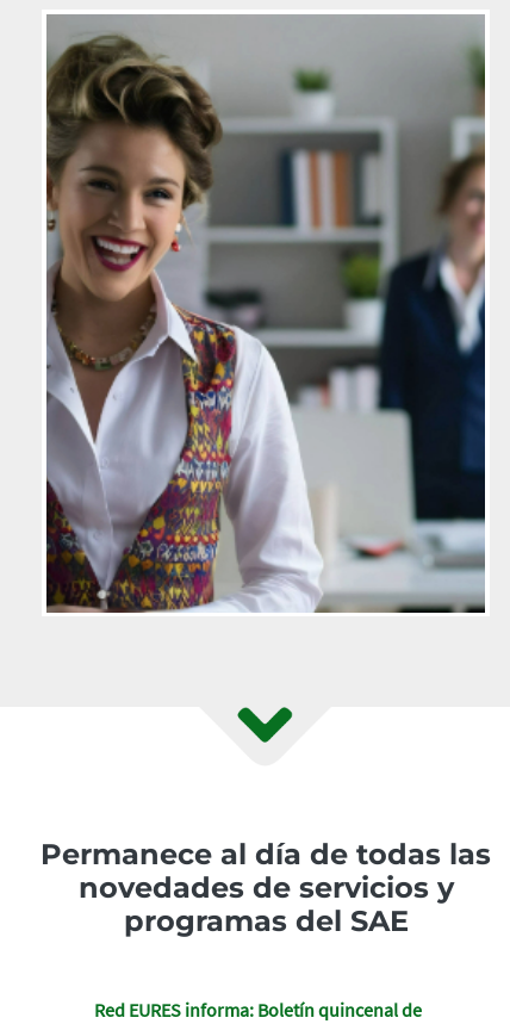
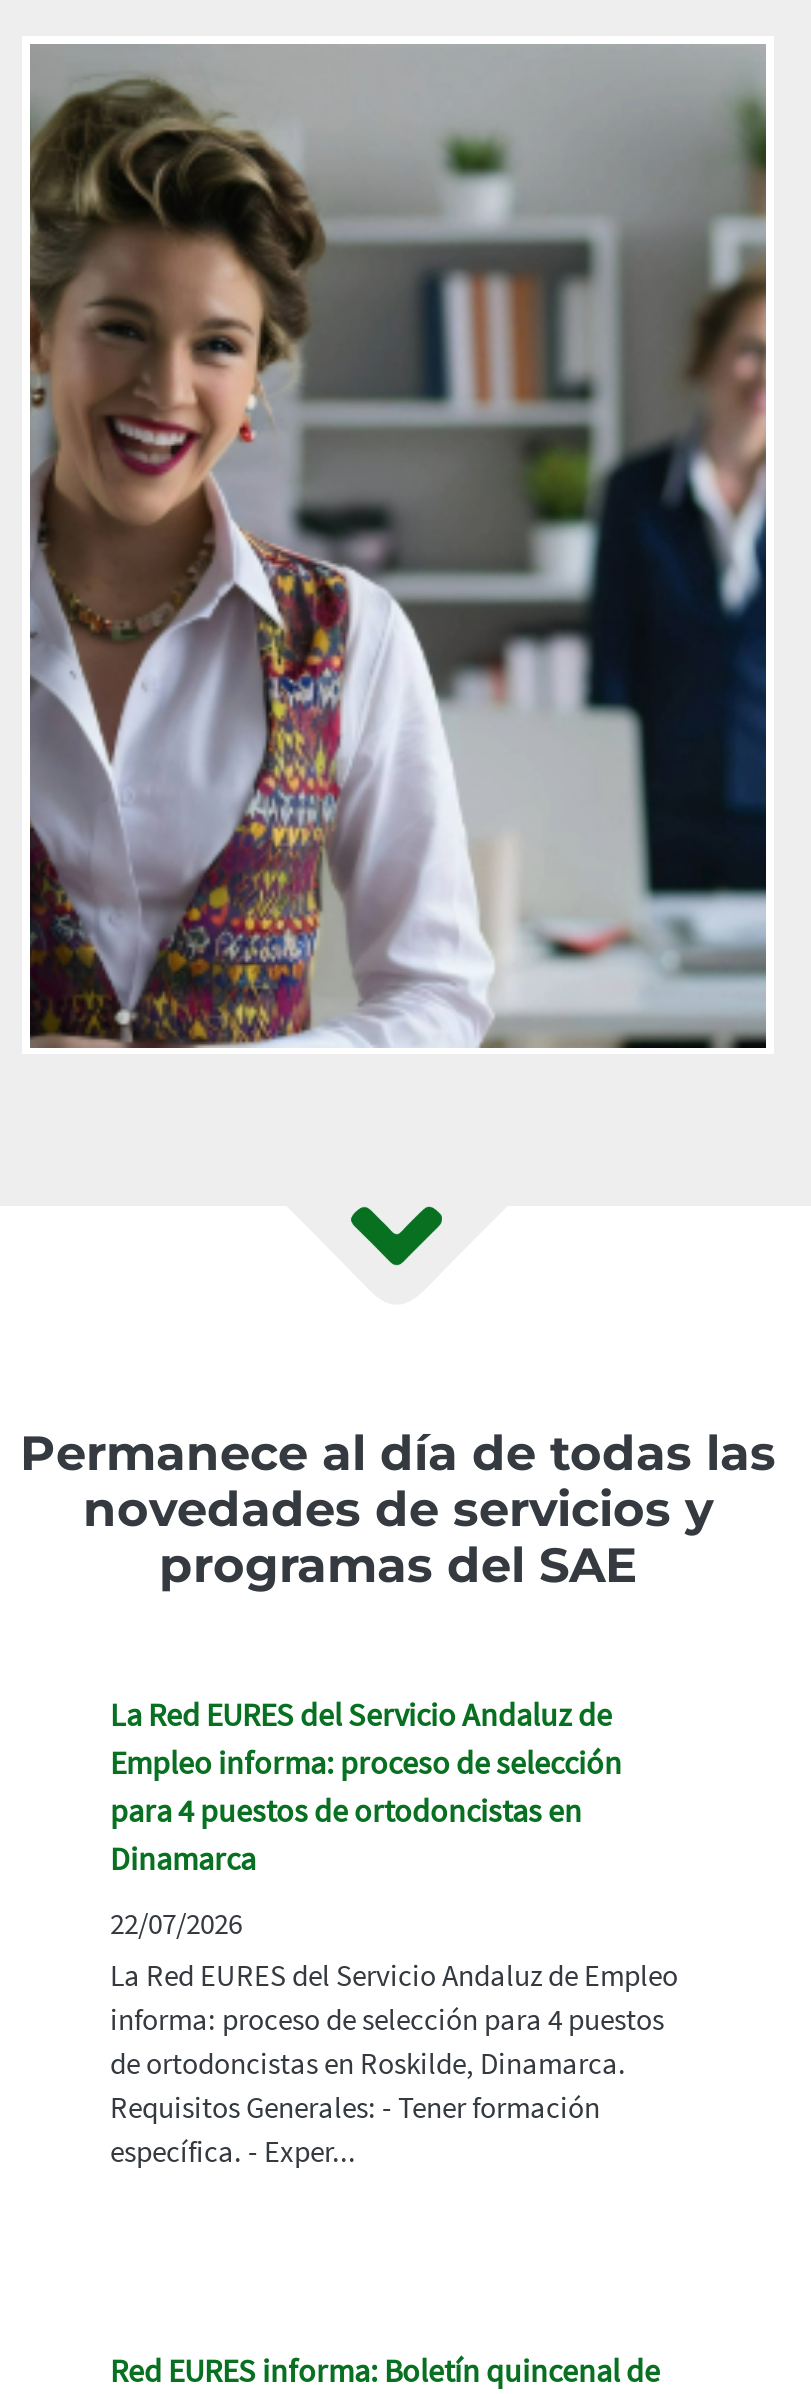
+ La Red EURES del Servicio Andaluz de
+ Empleo informa: proceso de selección
+ para 4 puestos de ortodoncistas en
+ Dinamarca
+ 22/07/2026
+ La Red EURES del Servicio Andaluz de Empleo
+ informa: proceso de selección para 4 puestos
+ de ortodoncistas en Roskilde, Dinamarca.
+ Requisitos Generales: - Tener formación
+ específica. - Exper...
